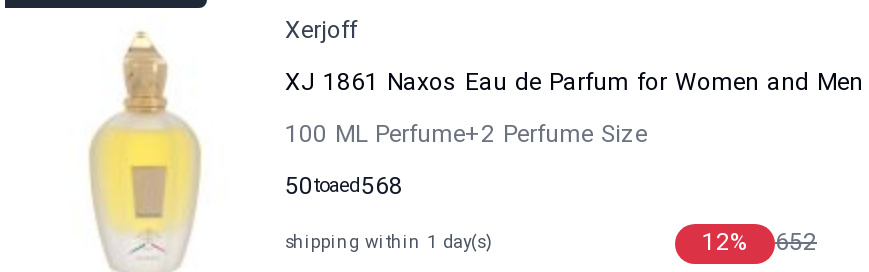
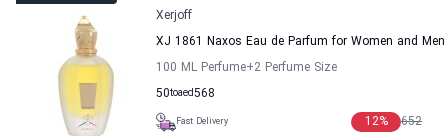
- shipping within 1 day(s)
+ Fast Delivery
